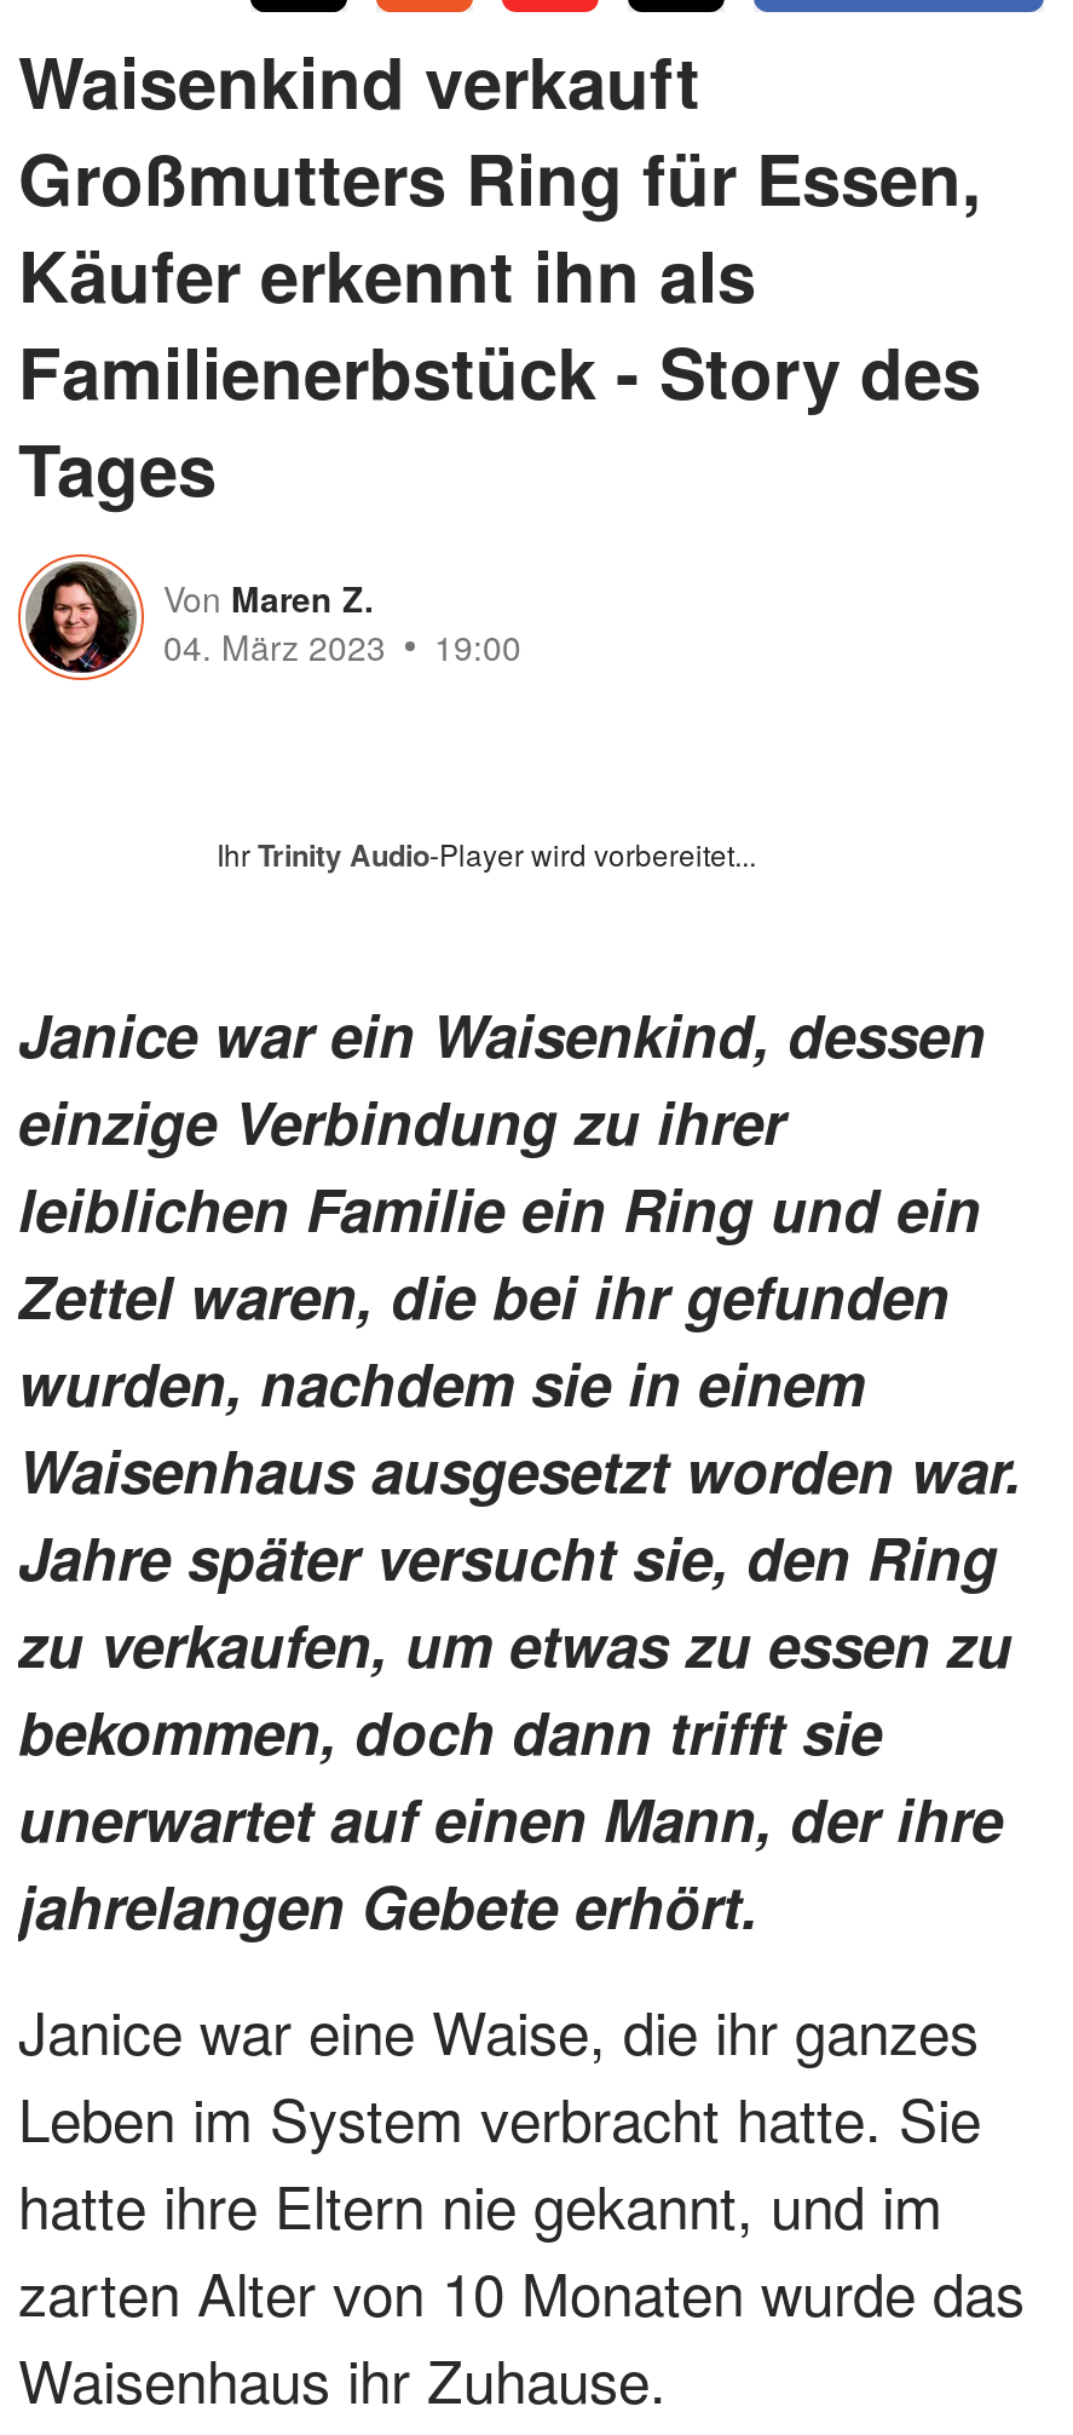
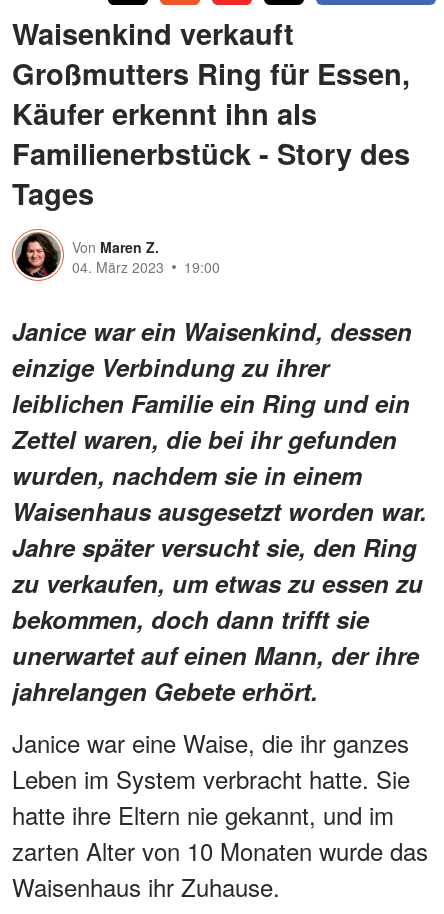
- IhrTrinity Audio-Player wird vorbereitet...
